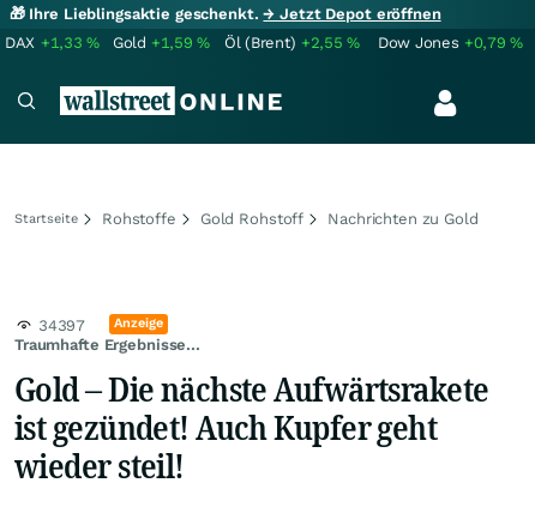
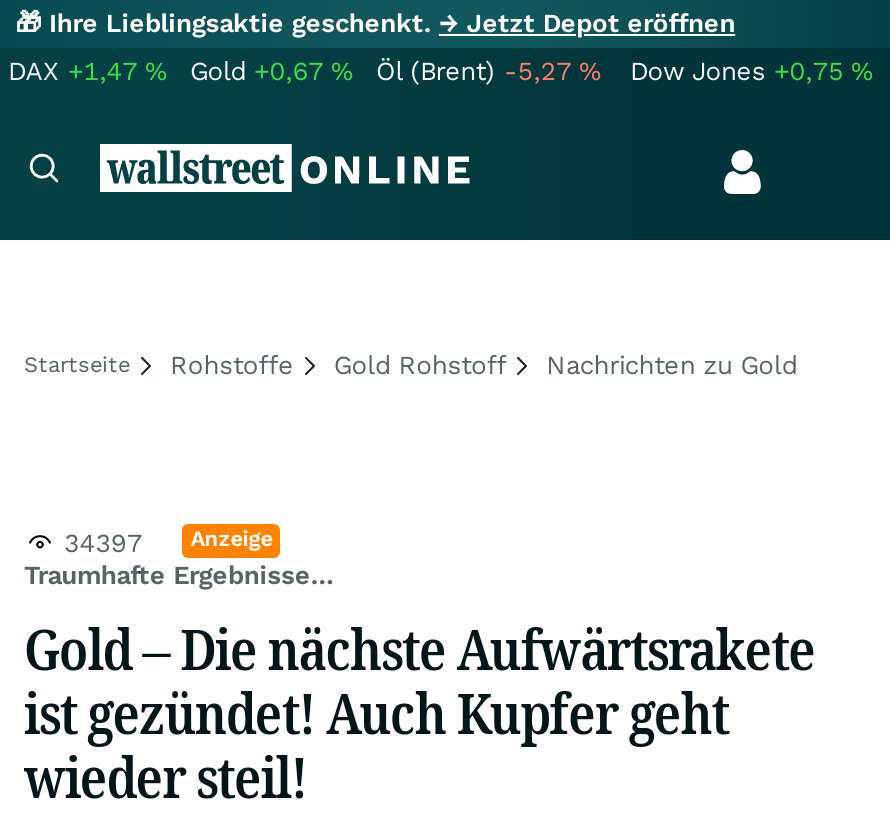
- DAX +1,33%
+ DAX +1,47%

- Gold +1,59%
+ Gold +0,67%

- Öl (Brent) +2,55%
+ Öl (Brent) -5,27%

- Dow Jones +0,79%
+ Dow Jones +0,75%
